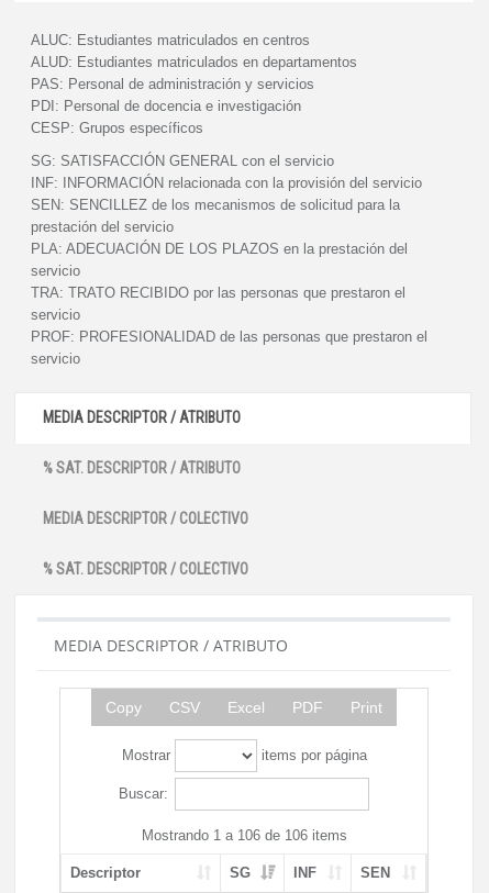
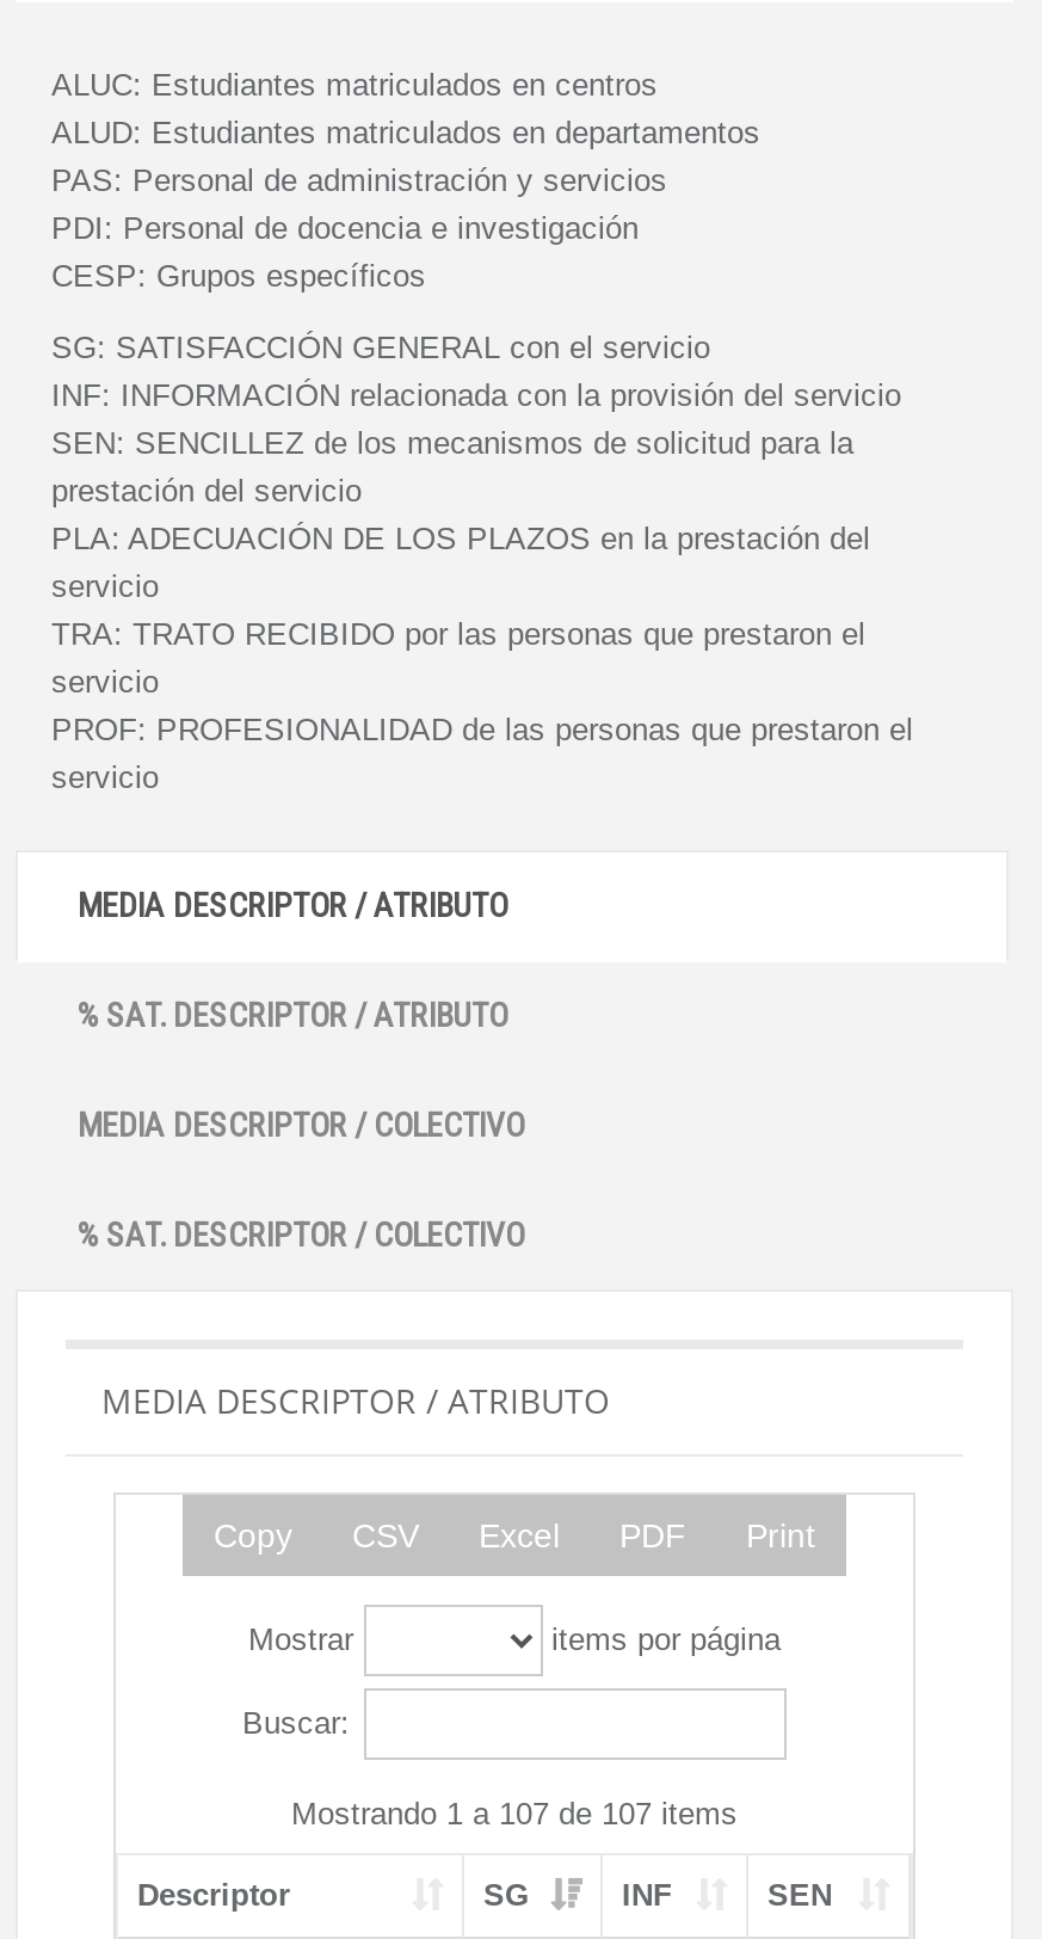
- Mostrando 1 a 106 de 106 items
+ Mostrando 1 a 107 de 107 items
